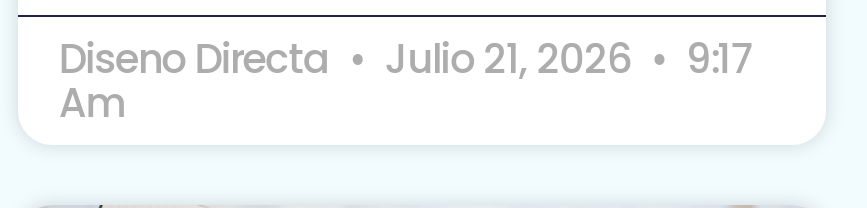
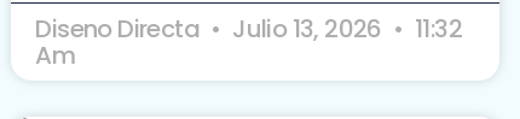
- Julio 21, 2026
+ Julio 13, 2026

- 9:17
+ 11:32
